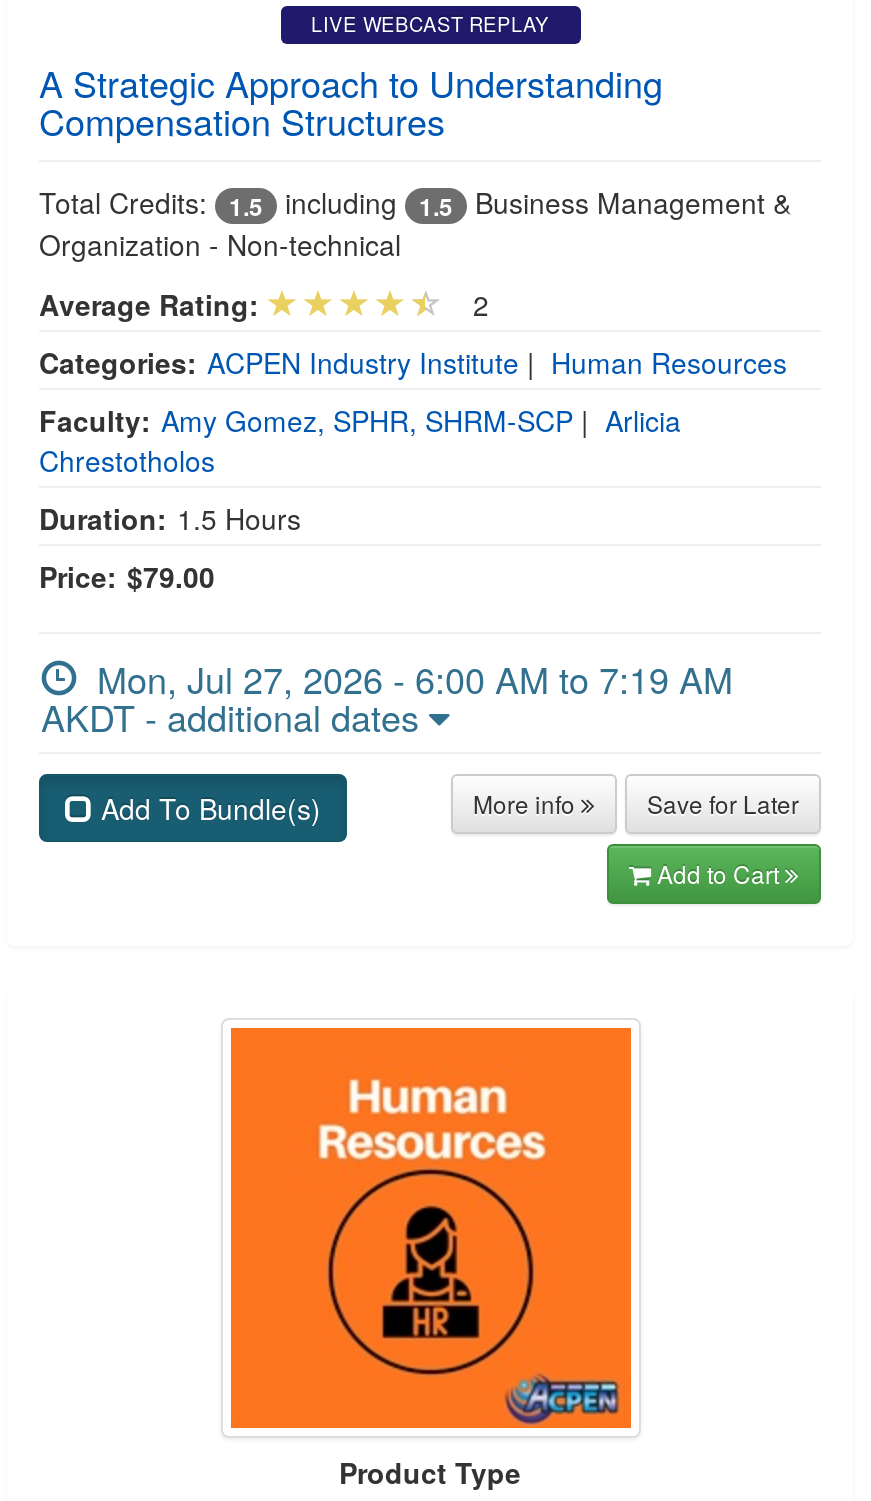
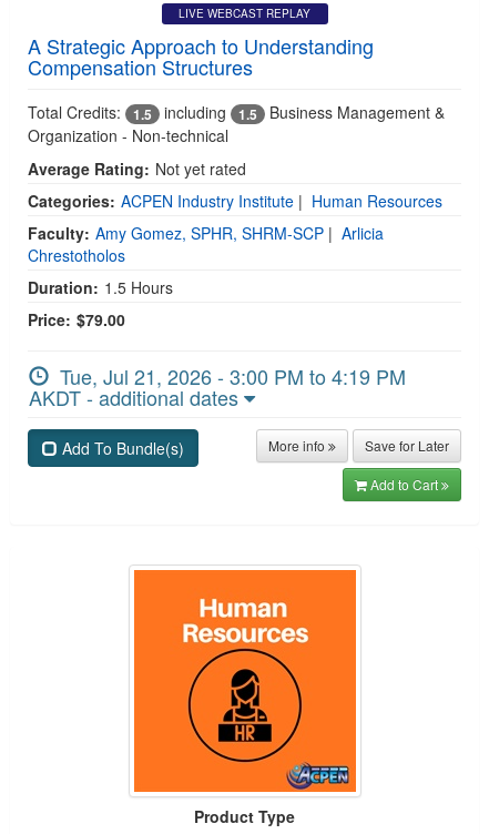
- Average Rating:
- 2
+ Average Rating: Not yet rated

- Mon, Jul 27, 2026 - 6:00 AM to 7:19 AM
+ Tue, Jul 21, 2026 - 3:00 PM to 4:19 PM
